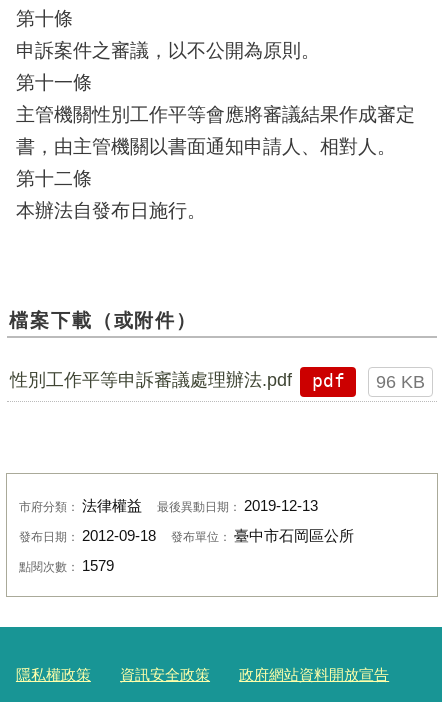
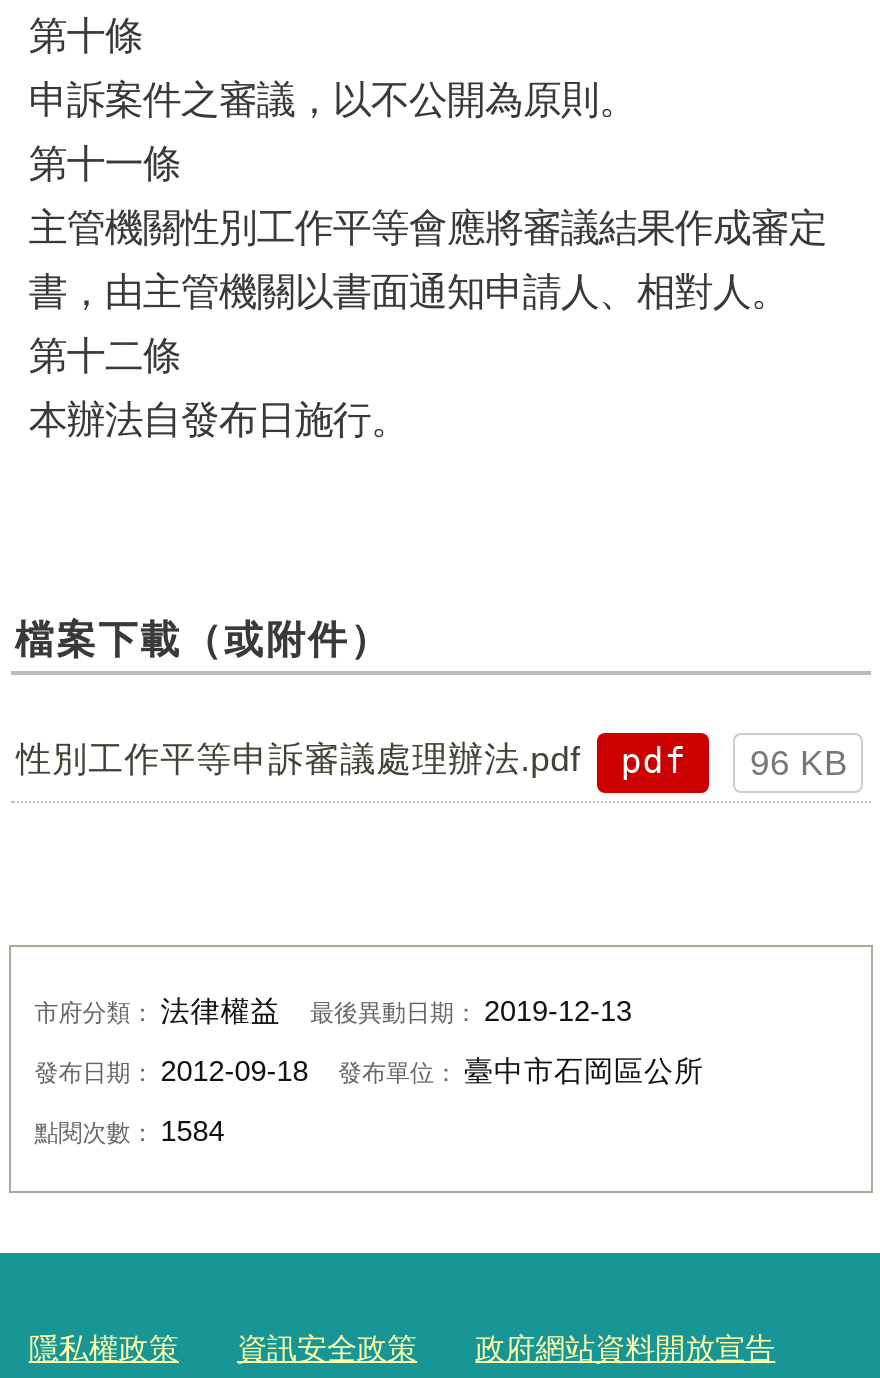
- 點閱次數：1579
+ 點閱次數：1584
